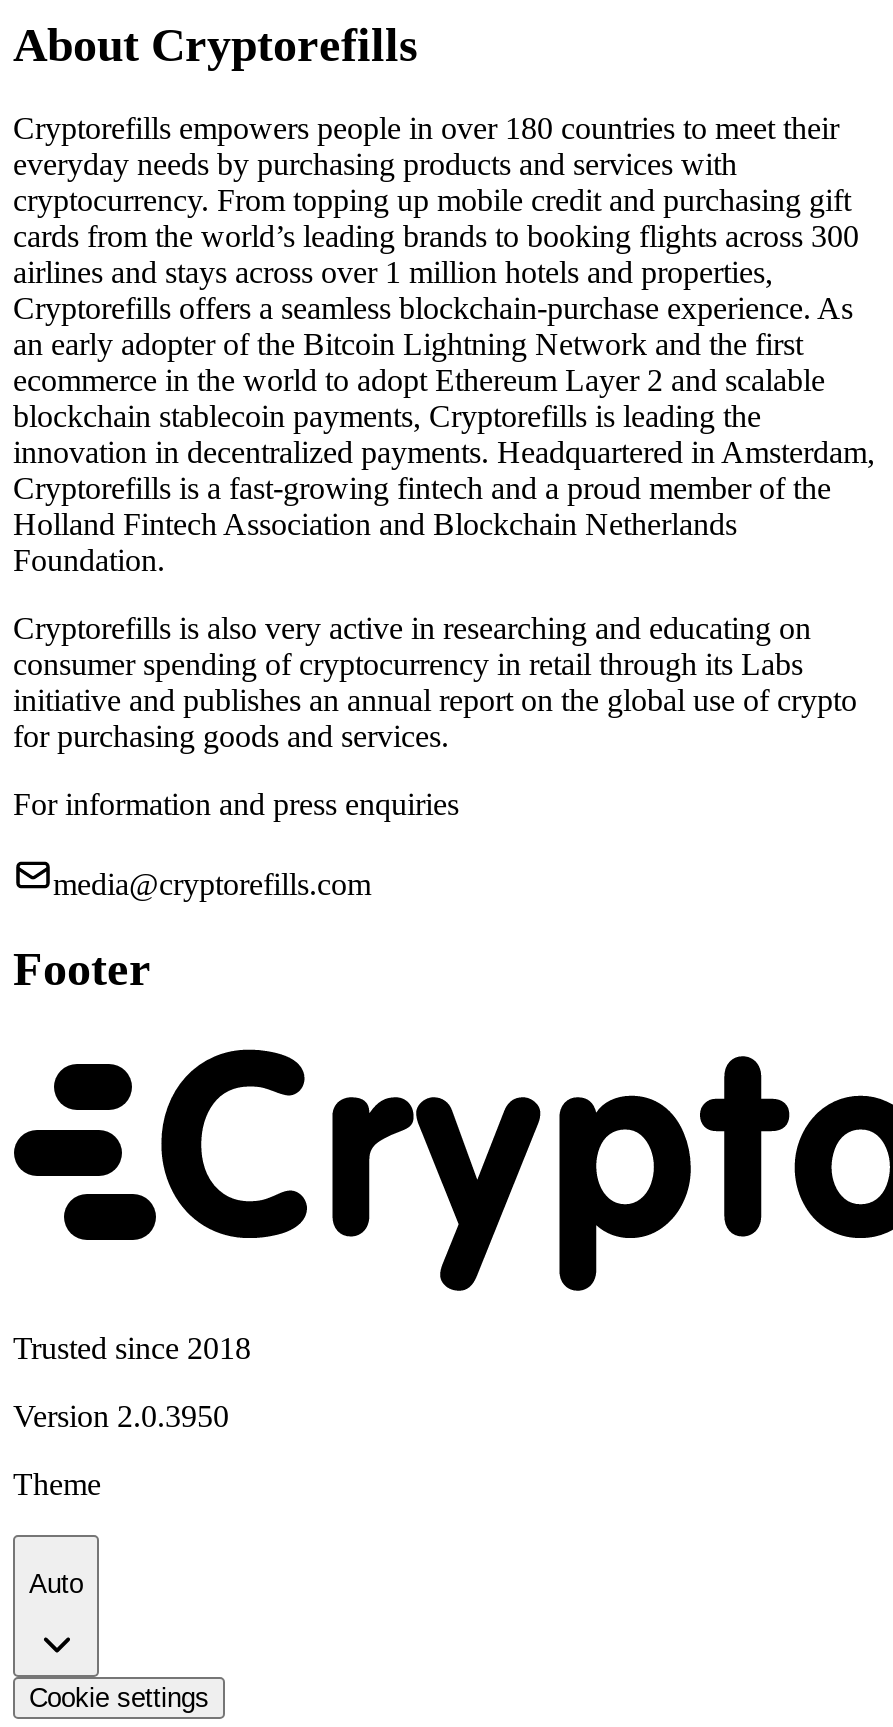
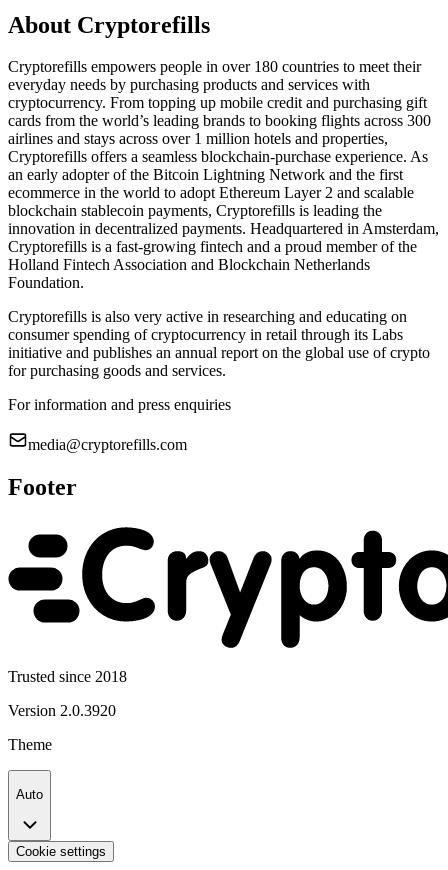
- Version 2.0.3950
+ Version 2.0.3920
